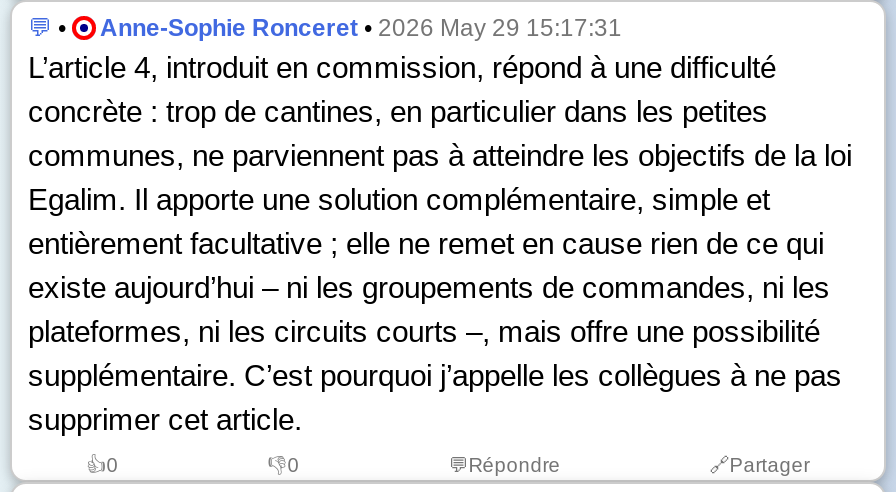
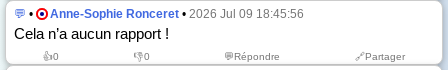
- Anne-Sophie Ronceret • 2026 May 29 15:17:31
- L’article 4, introduit en commission, répond à une difficulté
- concrète : trop de cantines, en particulier dans les petites
- communes, ne parviennent pas à atteindre les objectifs de la loi
- Egalim. Il apporte une solution complémentaire, simple et
- entièrement facultative ; elle ne remet en cause rien de ce qui
- existe aujourd’hui – ni les groupements de commandes, ni les
- plateformes, ni les circuits courts –, mais offre une possibilité
- supplémentaire. C’est pourquoi j’appelle les collègues à ne pas
- supprimer cet article.
+ Anne-Sophie Ronceret • 2026 Jul 09 18:45:56
+ Cela n’a aucun rapport !
